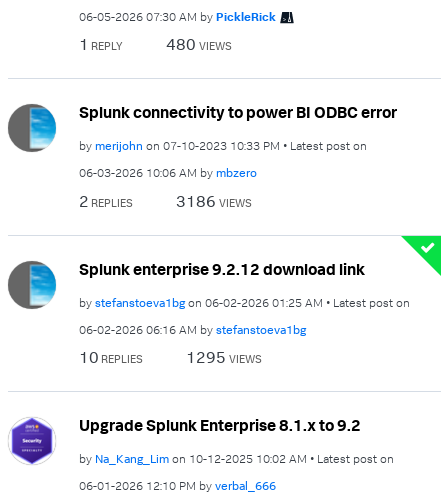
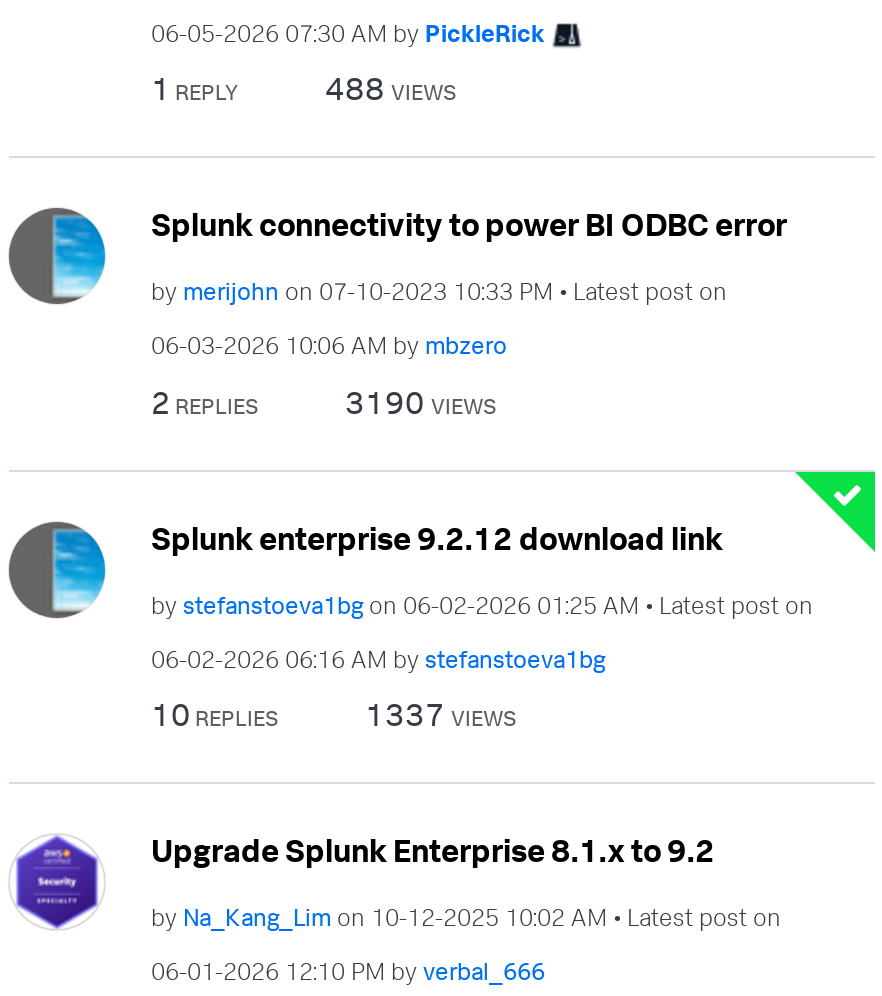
- 480 VIEWS
+ 488 VIEWS

- 3186 VIEWS
+ 3190 VIEWS

- 1295 VIEWS
+ 1337 VIEWS
